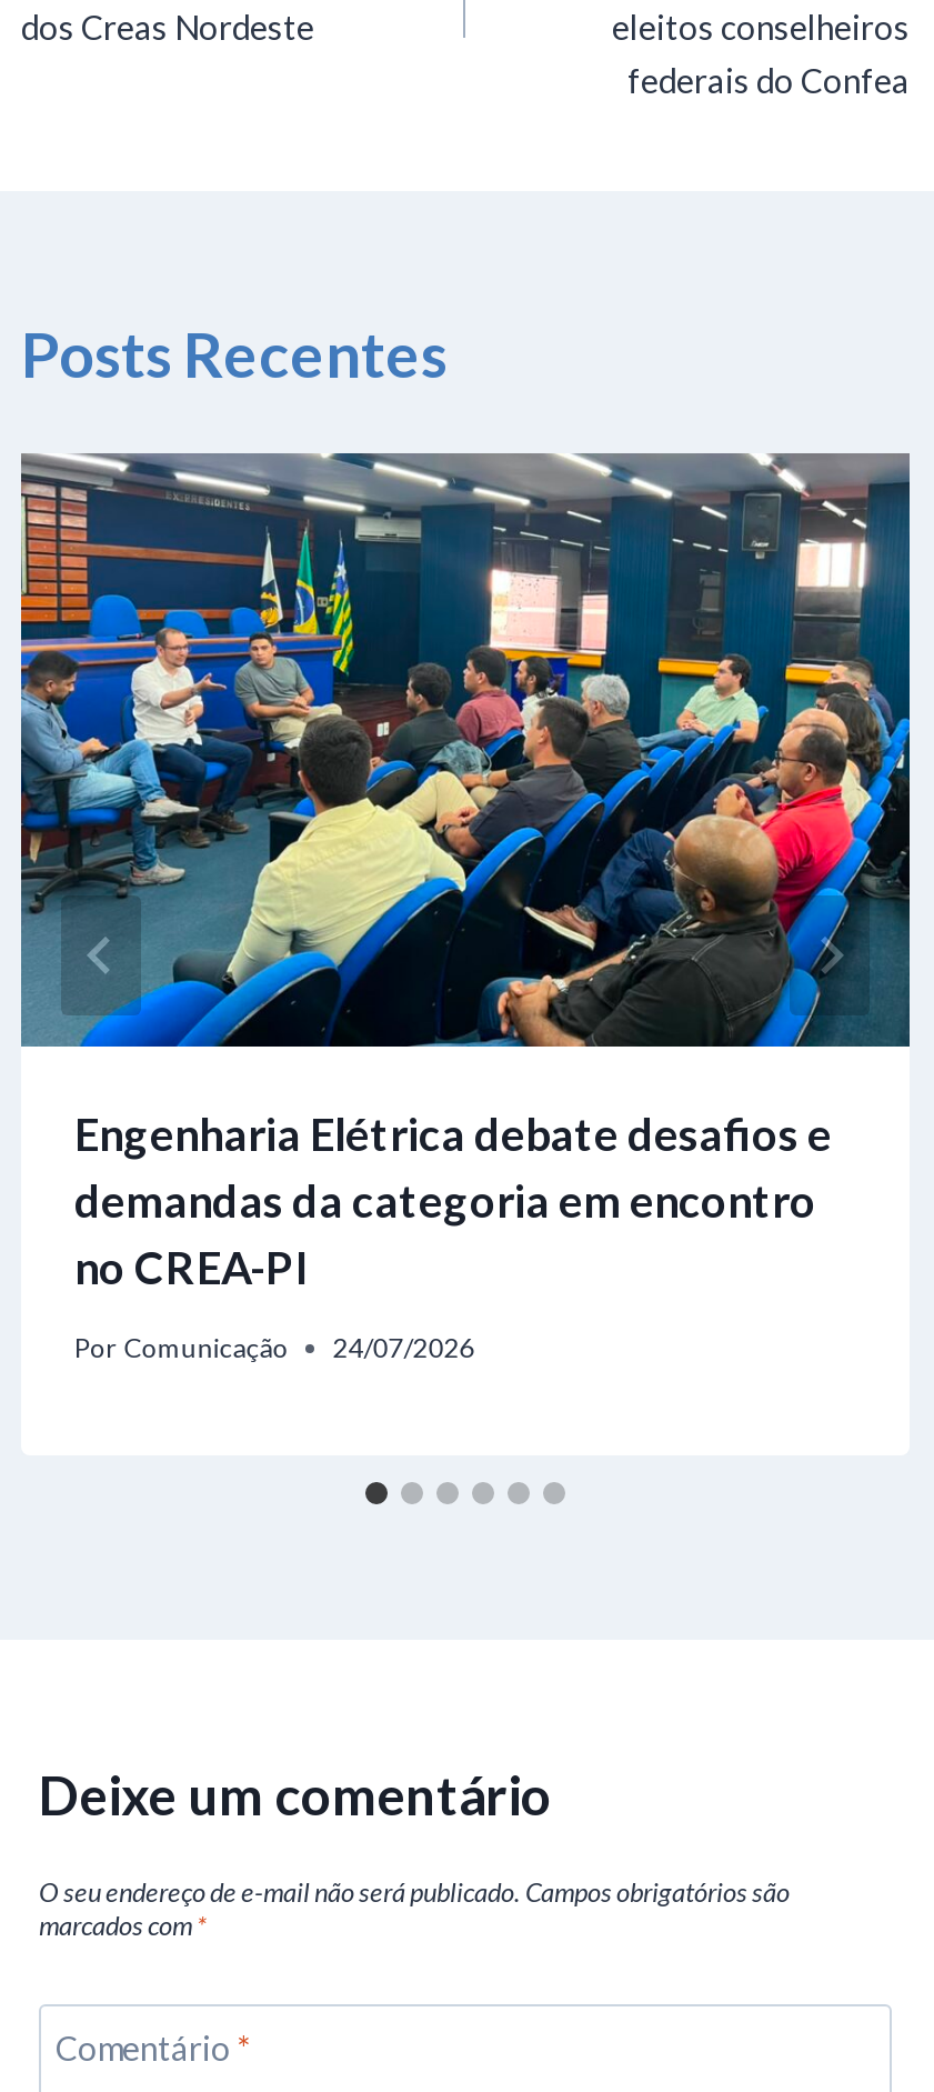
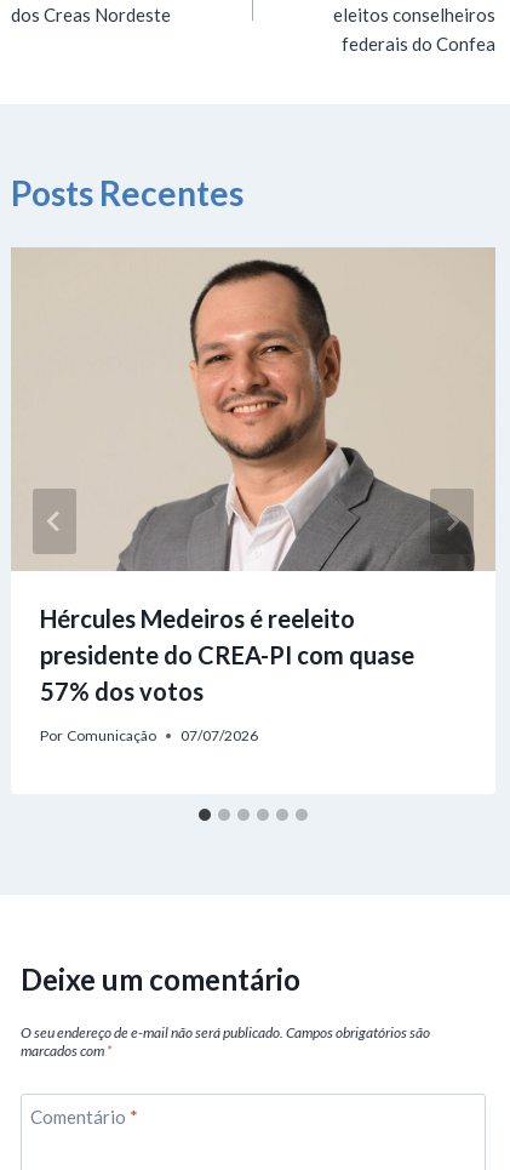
- [image]
- Engenharia Elétrica debate desafios e
- demandas da categoria em encontro
- no CREA-PI
+ [image]
+ Hércules Medeiros é reeleito
+ presidente do CREA-PI com quase
+ 57% dos votos

- Por Comunicação 24/07/2026
+ Por Comunicação 07/07/2026
